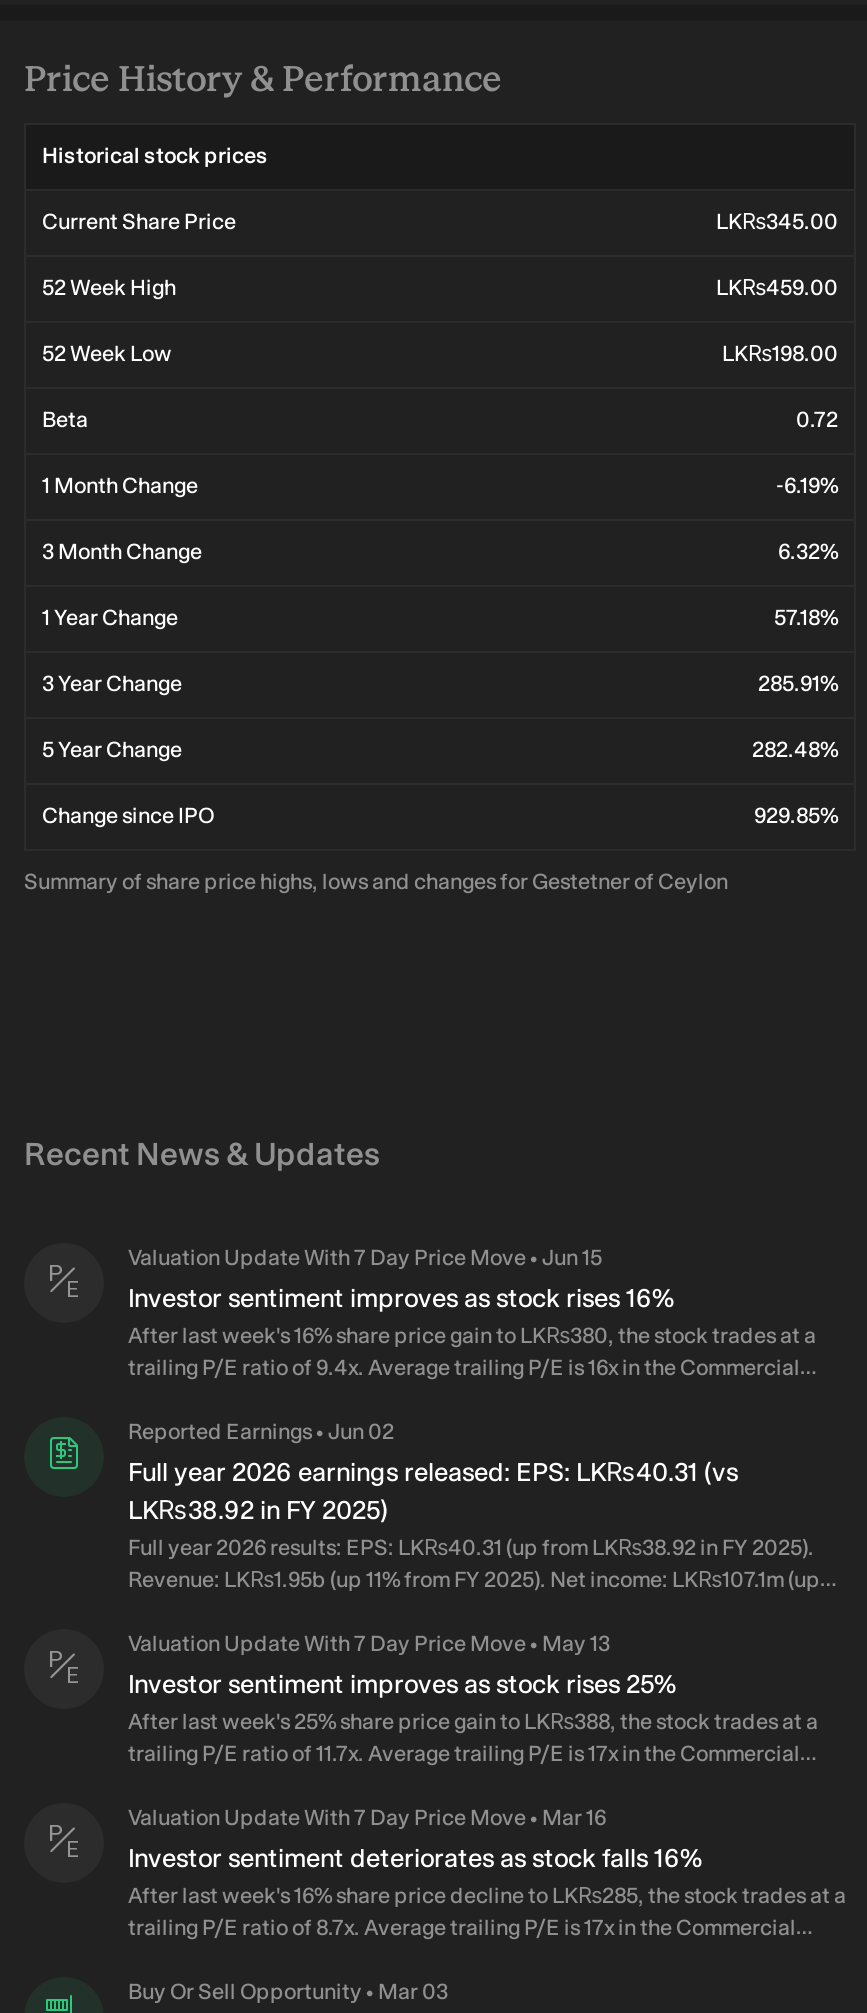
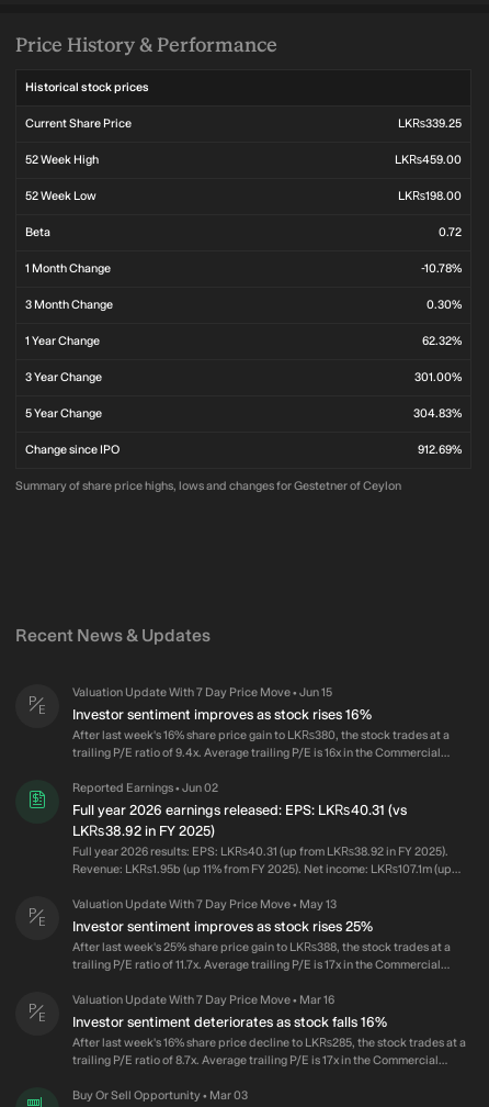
- LK₨345.00
+ LK₨339.25

- -6.19%
+ -10.78%

- 6.32%
+ 0.30%

- 57.18%
+ 62.32%

- 285.91%
+ 301.00%

- 282.48%
+ 304.83%

- 929.85%
+ 912.69%
